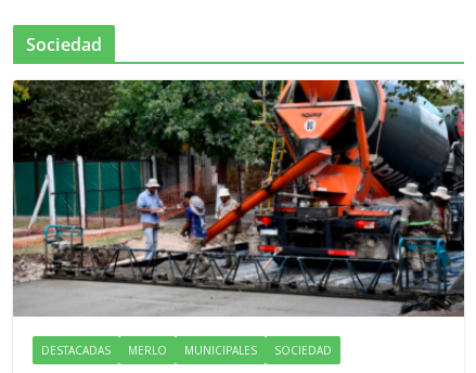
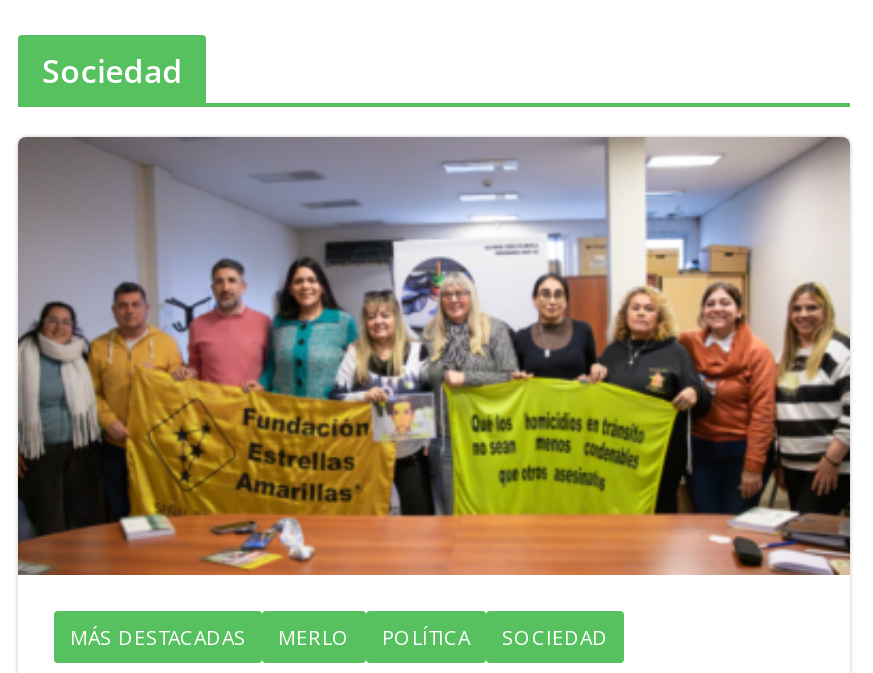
- [image]
- DESTACADAS
+ [image]
+ MÁS DESTACADAS

- MUNICIPALES
+ POLÍTICA
